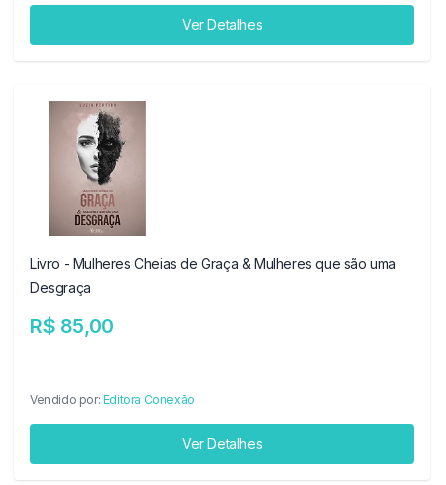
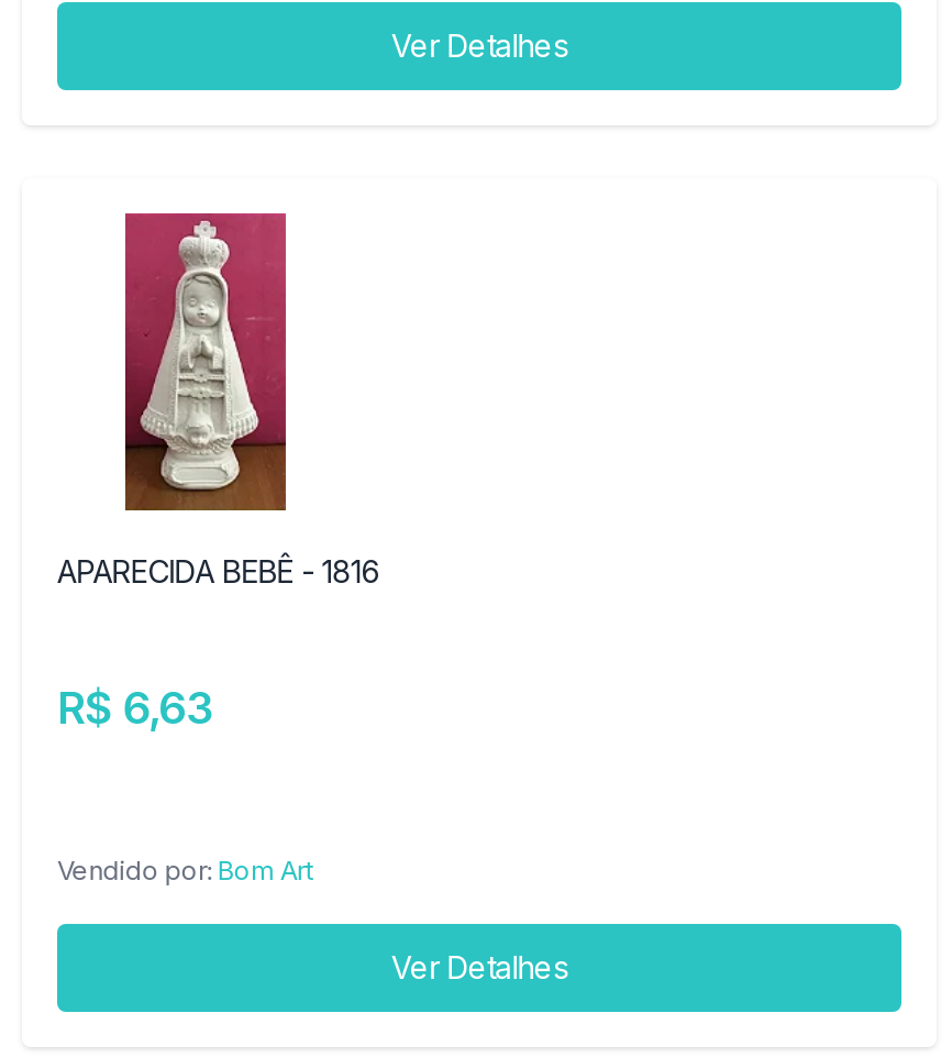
- [image]
- Livro - Mulheres Cheias de Graça & Mulheres que são uma
- Desgraça
+ [image]
+ APARECIDA BEBÊ - 1816

- R$ 85,00
+ R$ 6,63

- Vendido por: Editora Conexão
+ Vendido por: Bom Art
